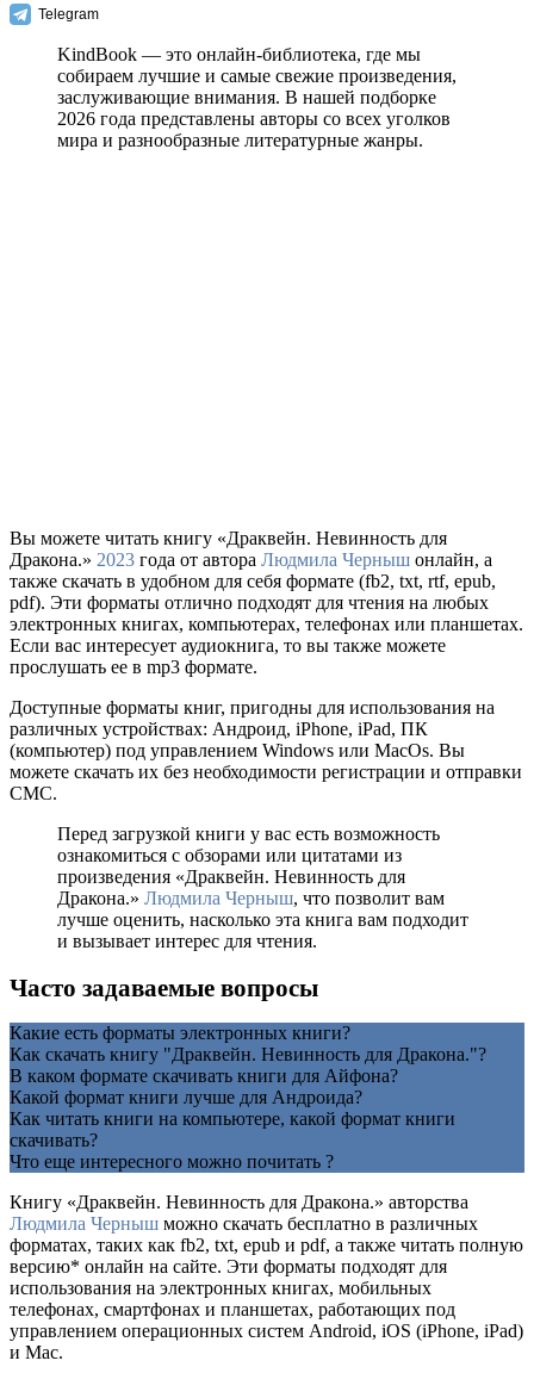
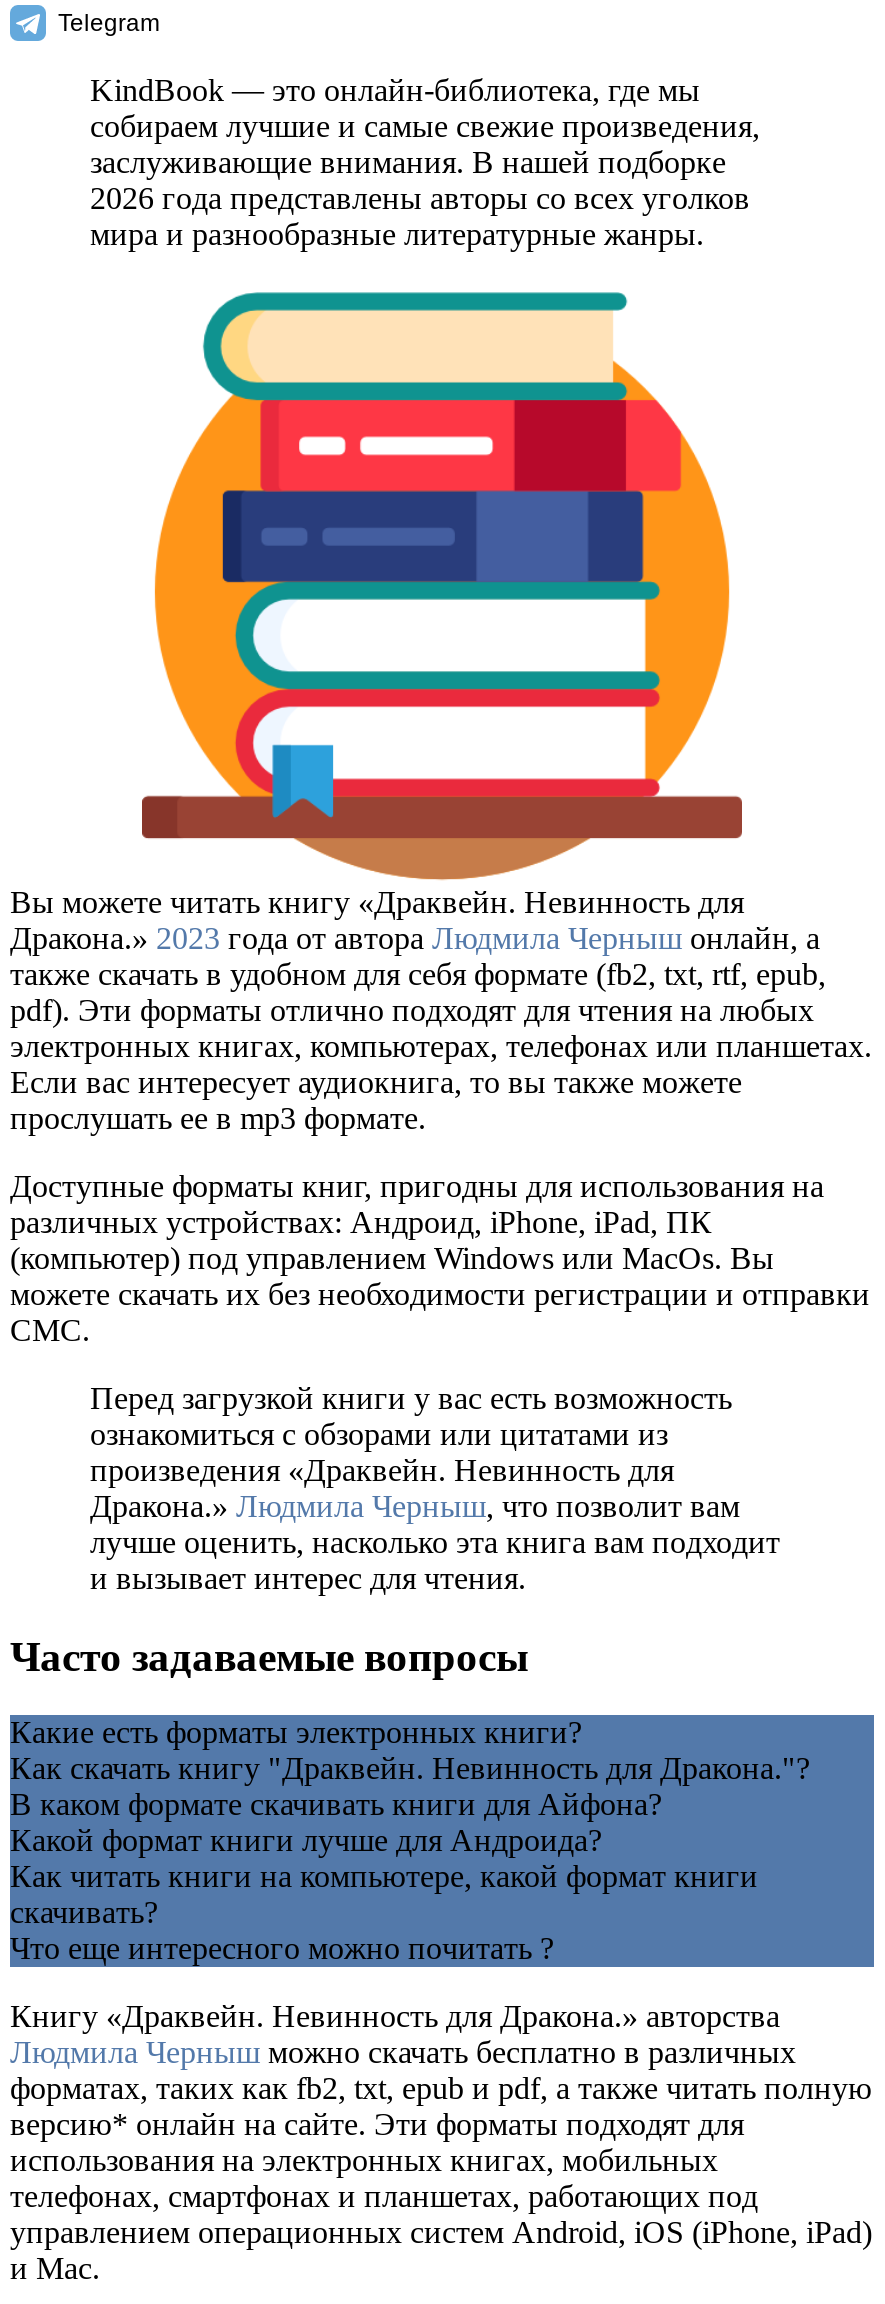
+ [image]
